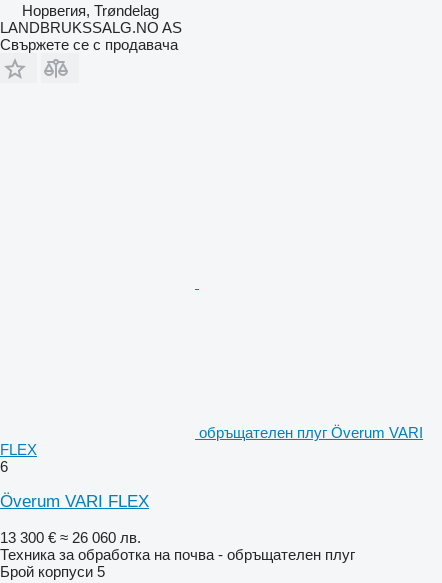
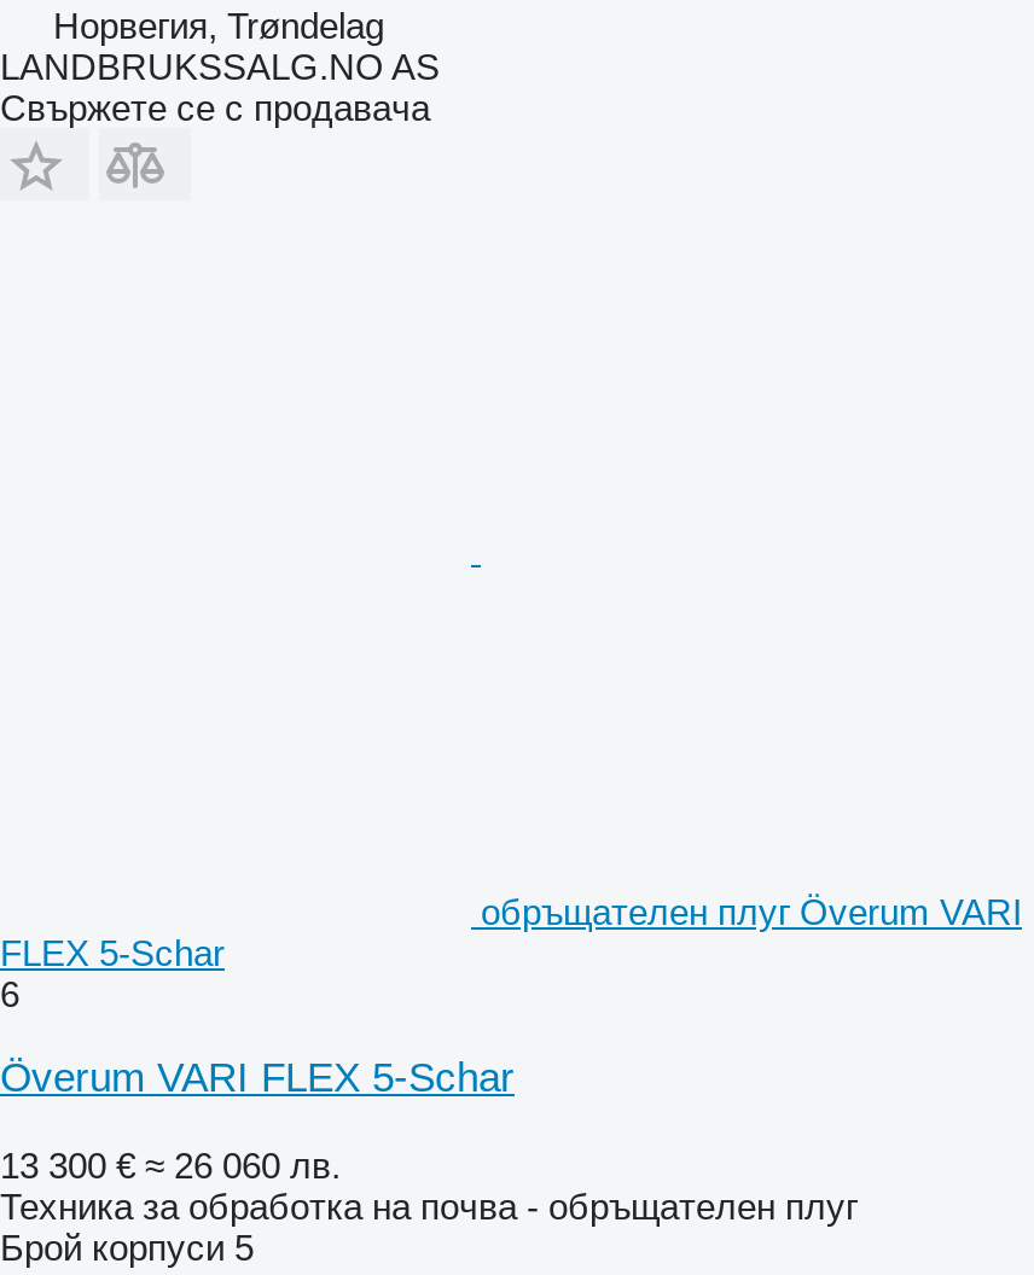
- FLEX
+ FLEX 5-Schar

- Överum VARI FLEX
+ Överum VARI FLEX 5-Schar
